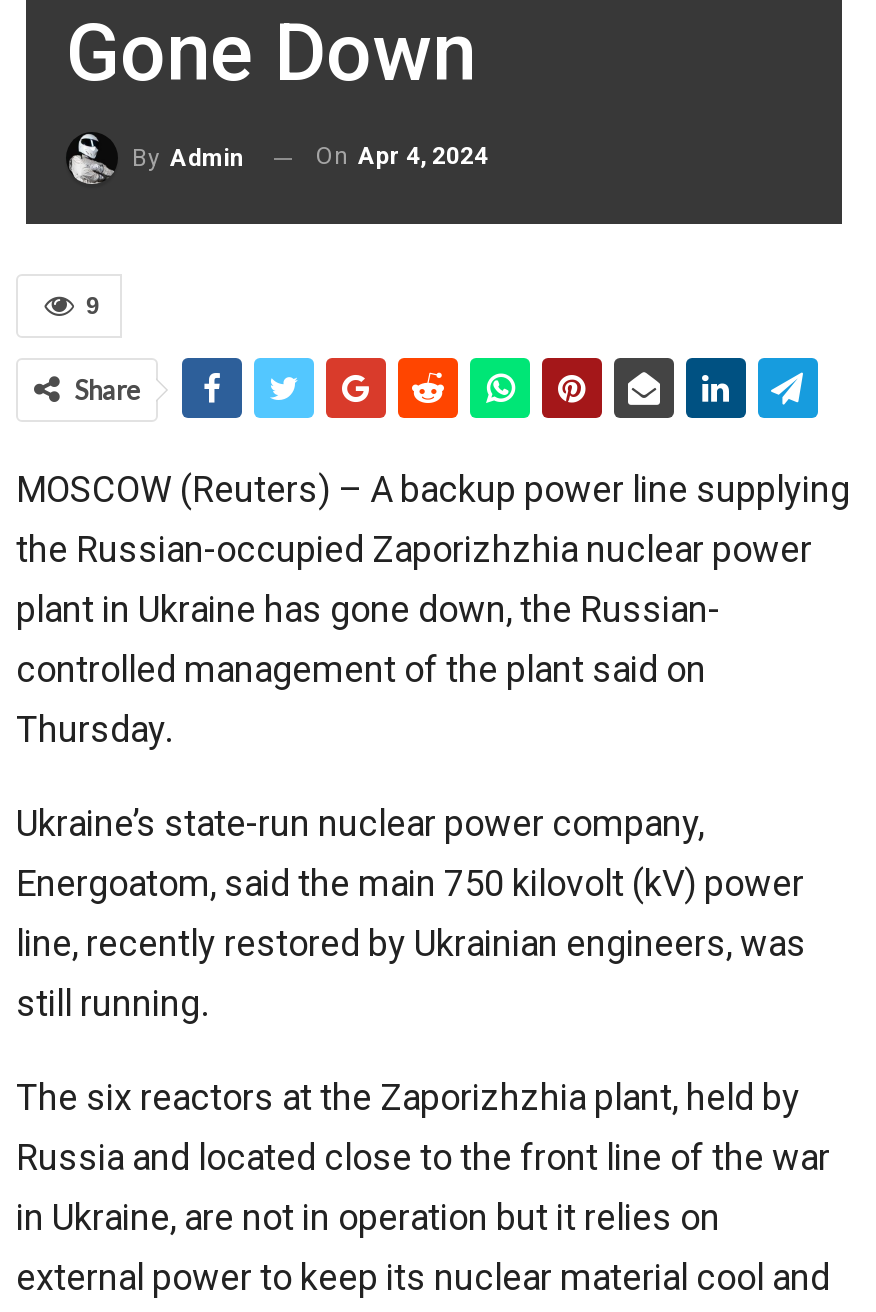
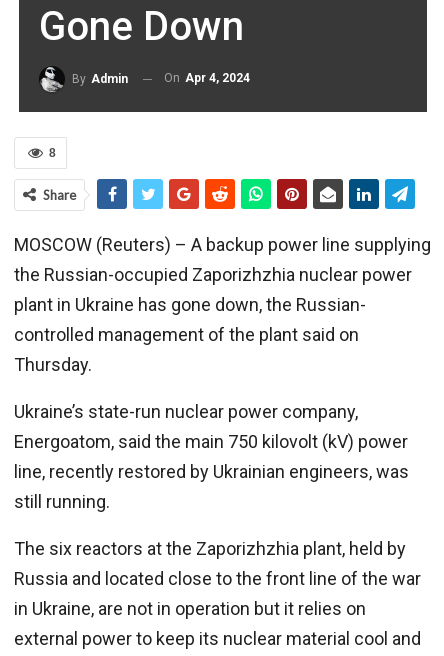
- 9
+ 8
